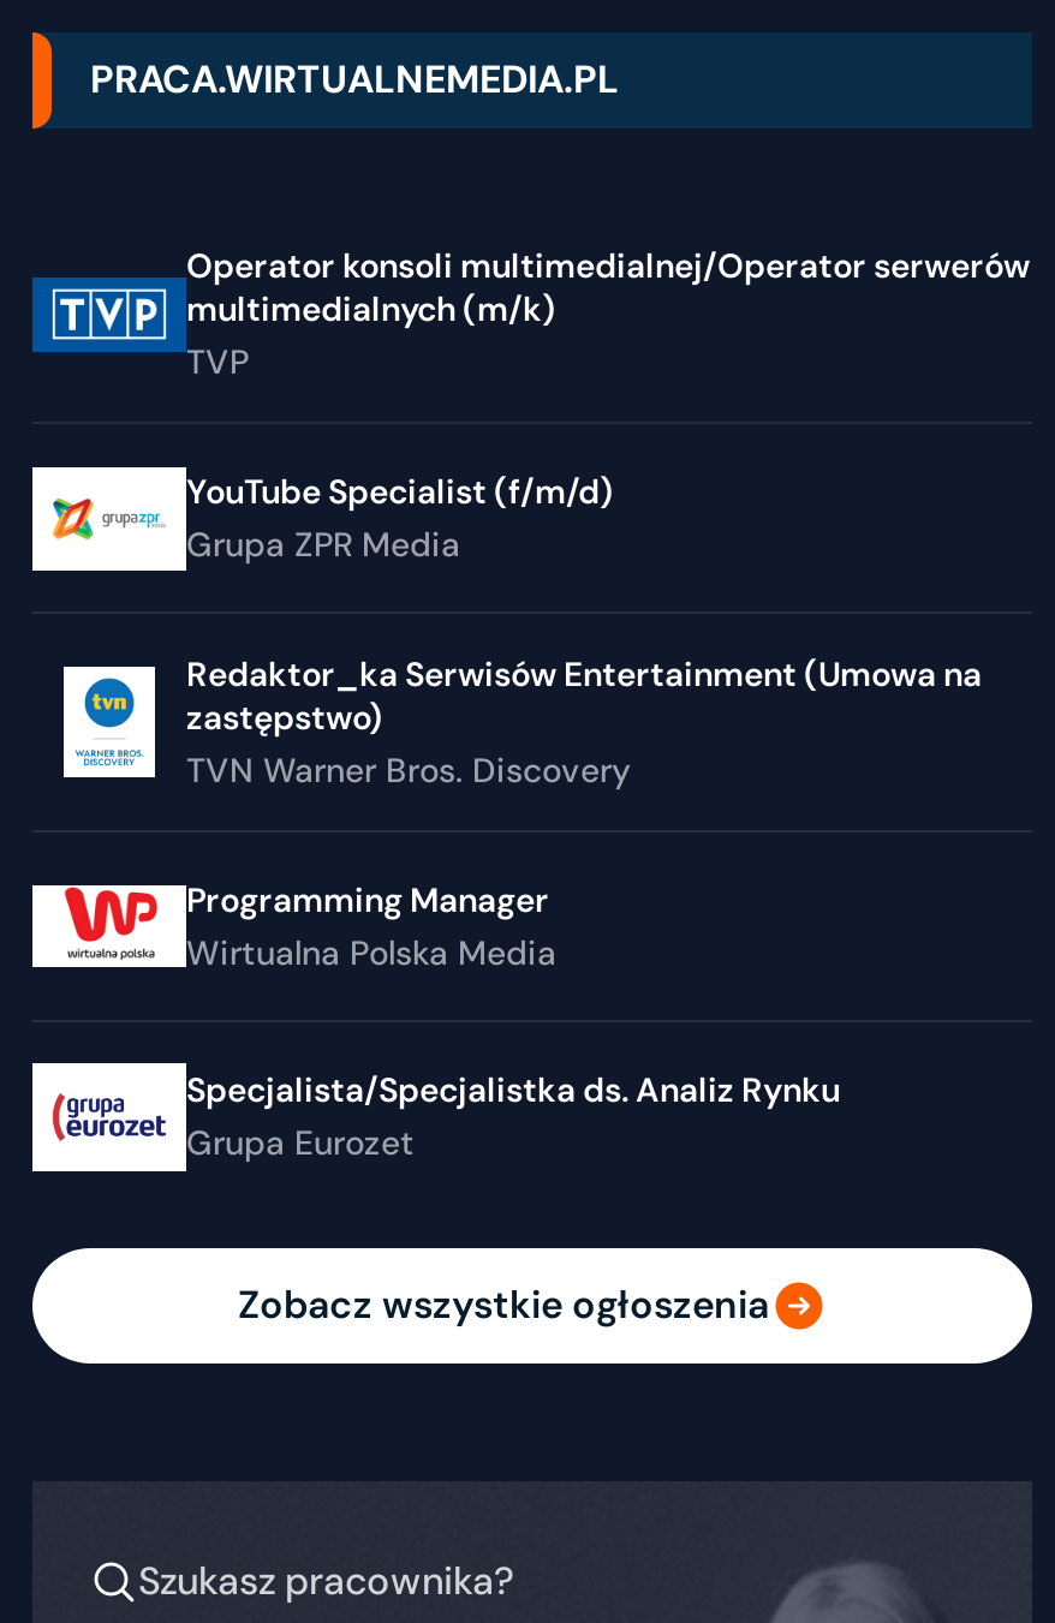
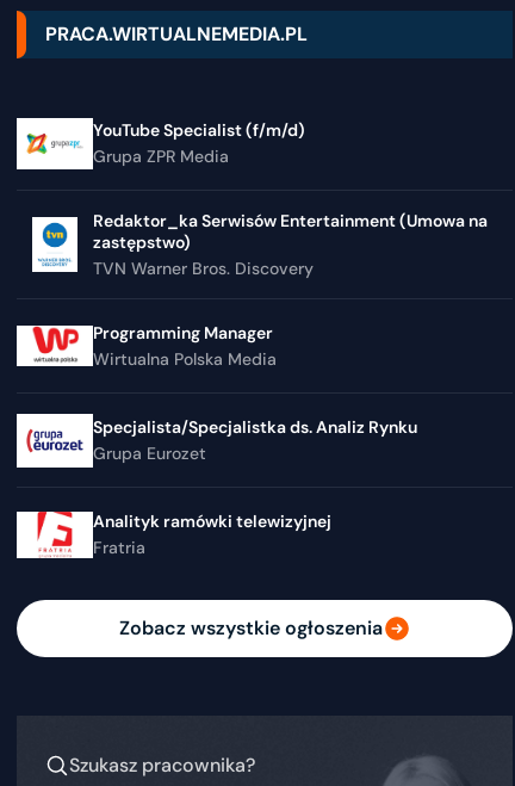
- [image]
- Operator konsoli multimedialnej/Operator serwerów
- multimedialnych (m/k)
- TVP

moved up: YouTube Specialist (f/m/d) | Grupa ZPR Media | Redaktor_ka Serwisów Entertainment (Umowa na | ... | Specjalista/Specjalistka ds. Analiz Rynku | Grupa Eurozet

+ [image]
+ Analityk ramówki telewizyjnej
+ Fratria
